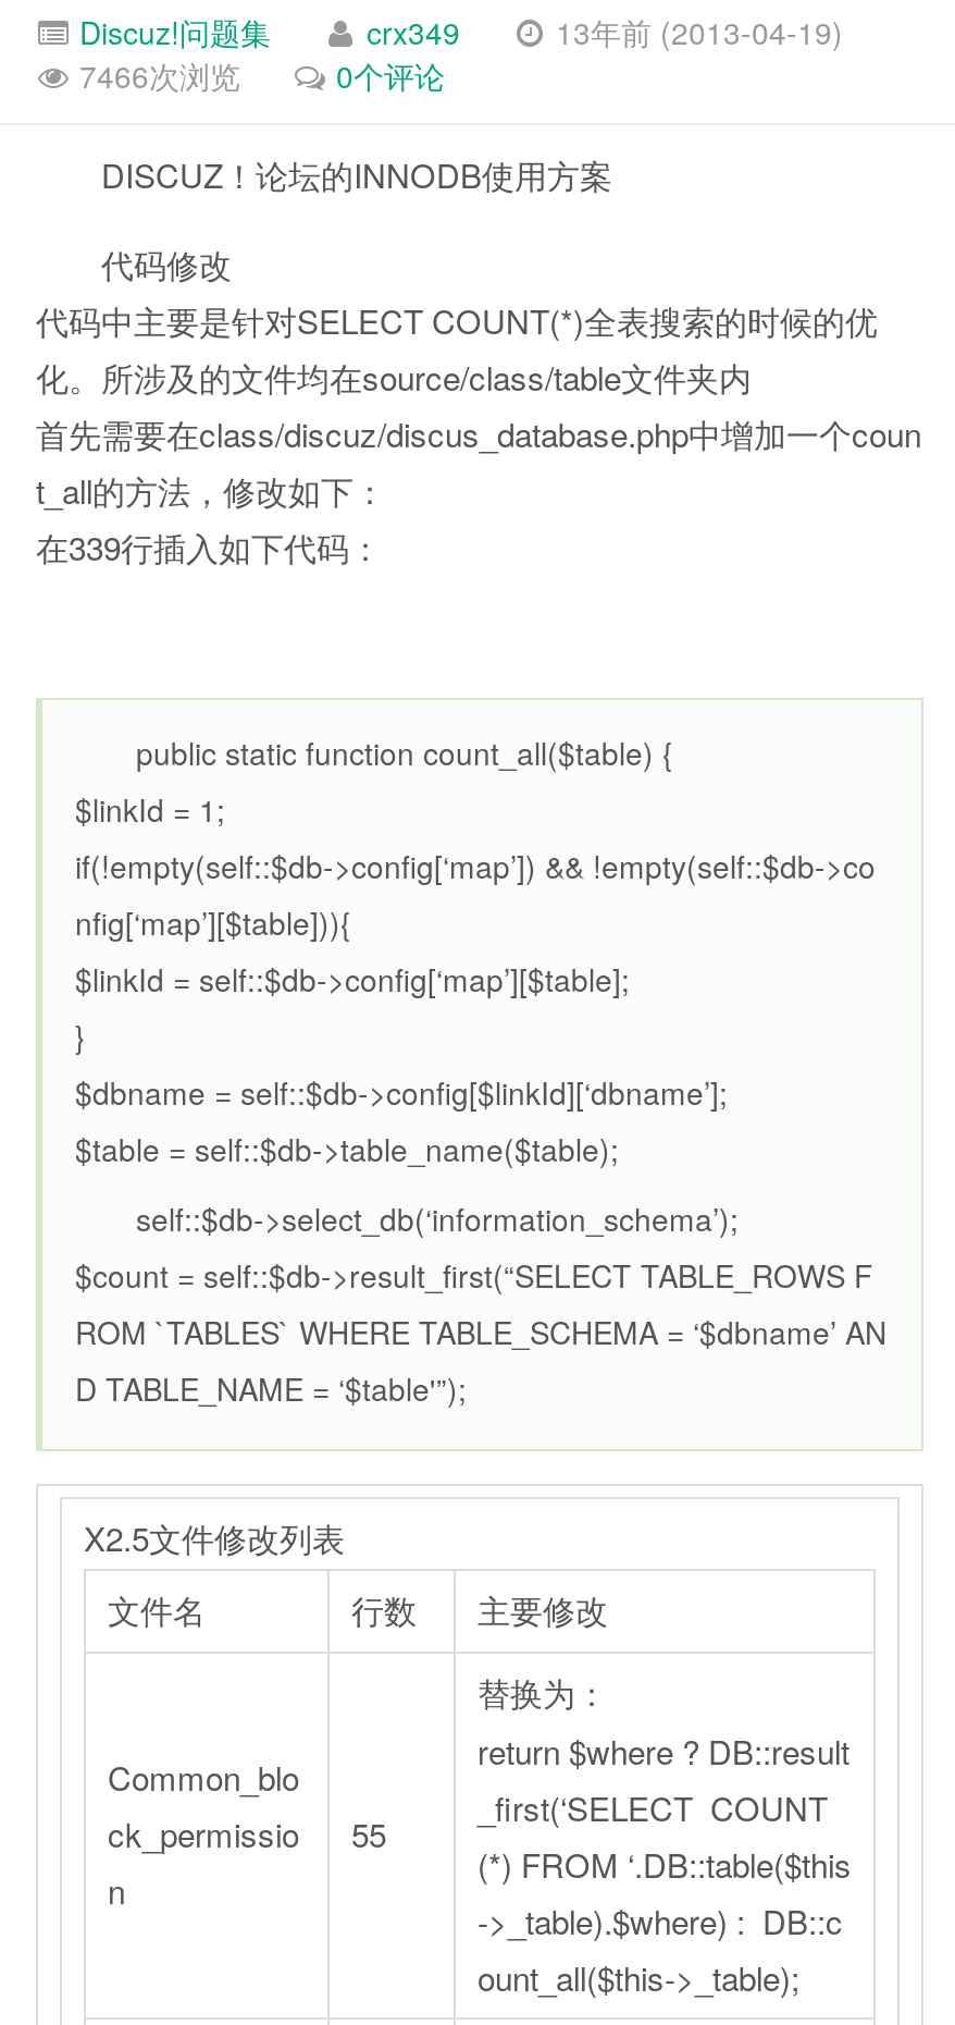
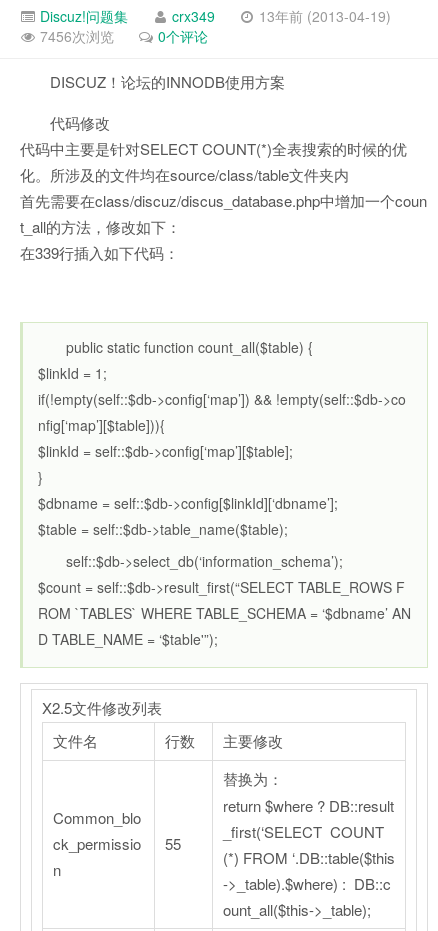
- 7466次浏览
+ 7456次浏览
